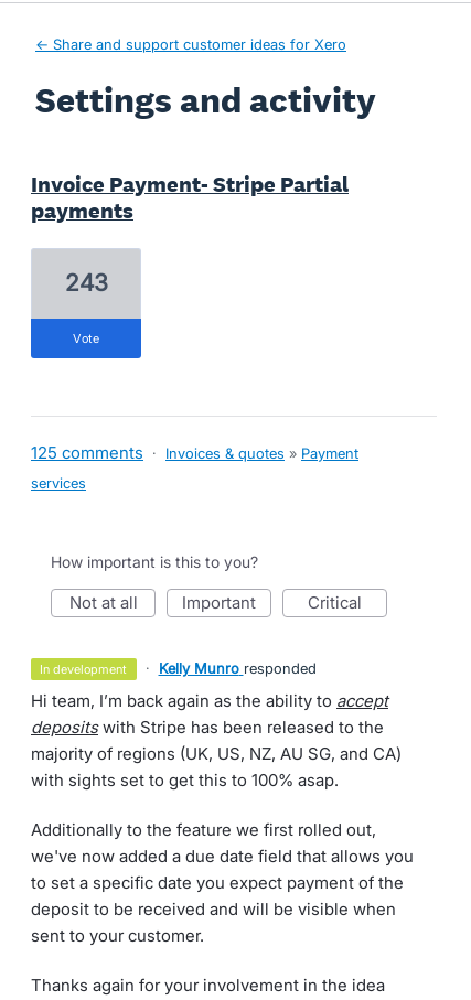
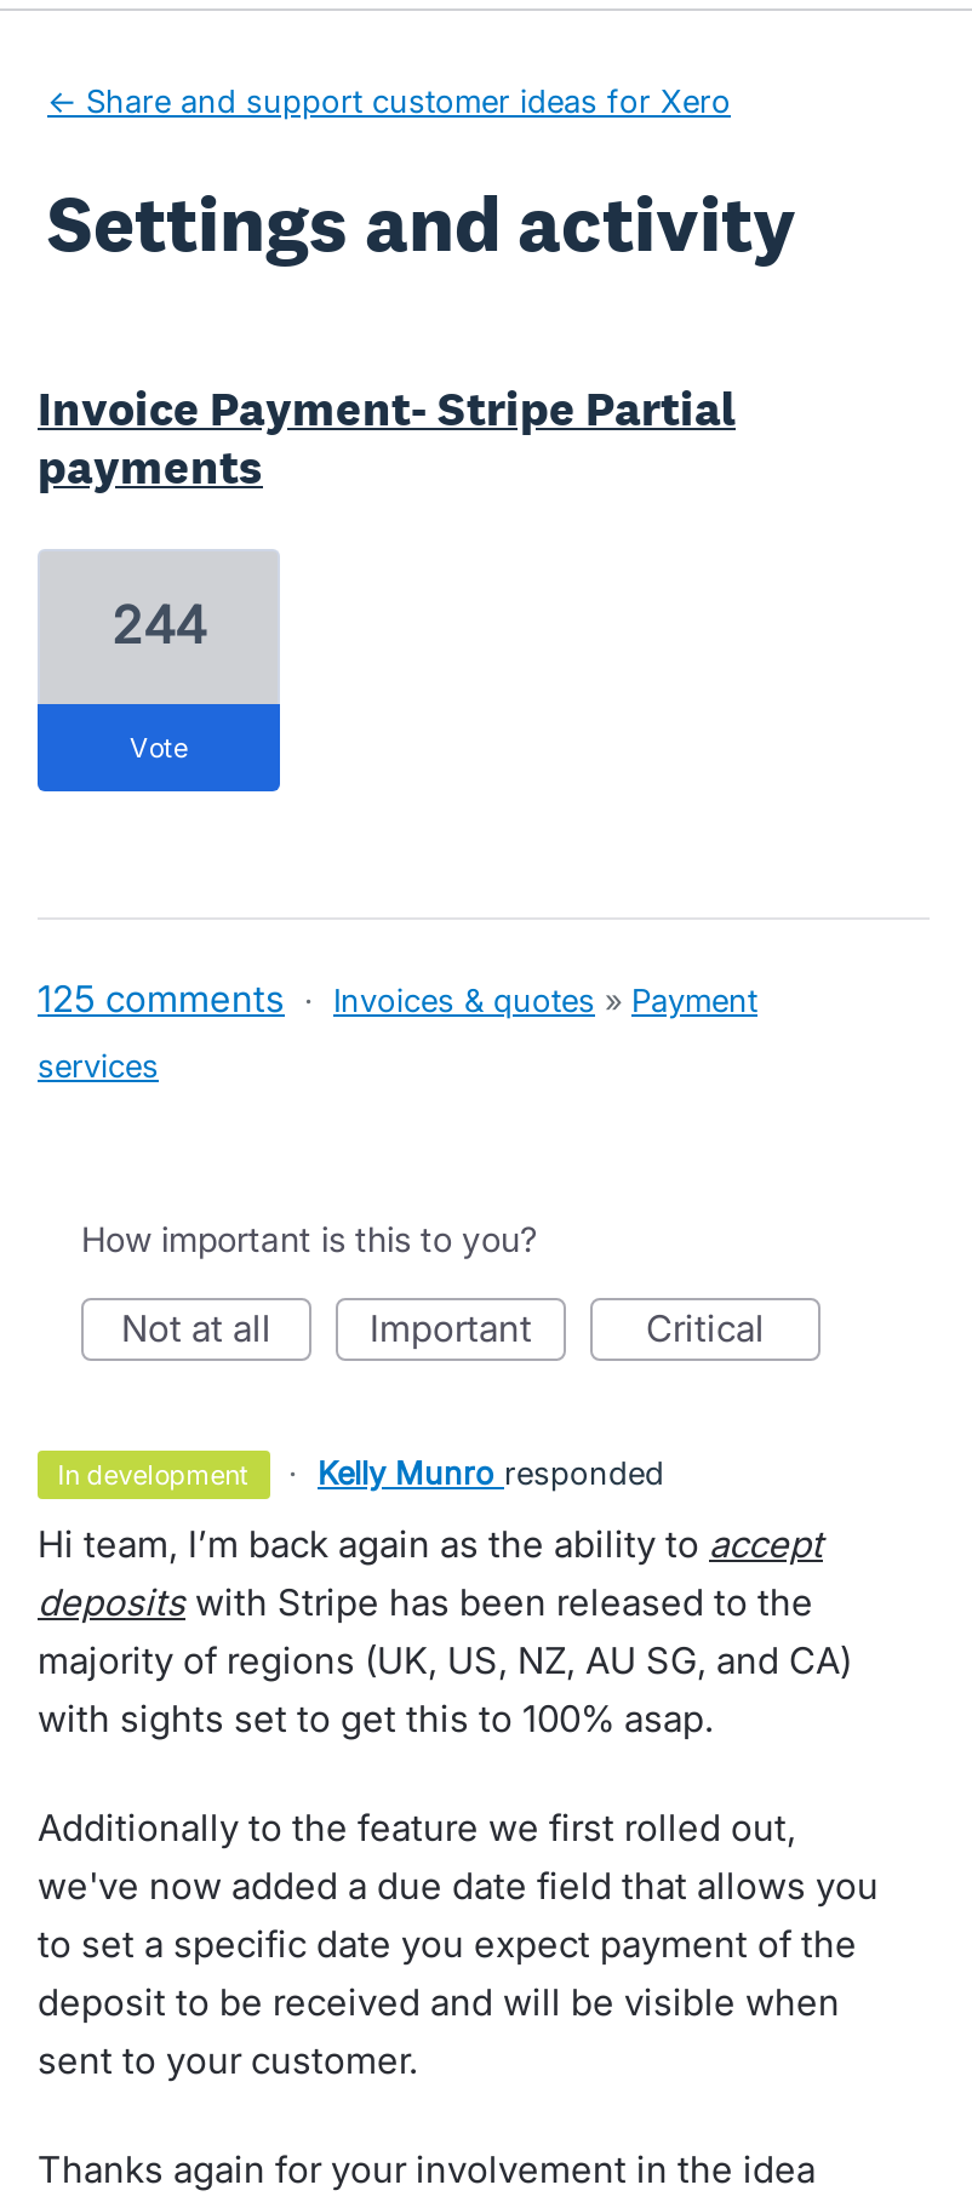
- 243
+ 244
